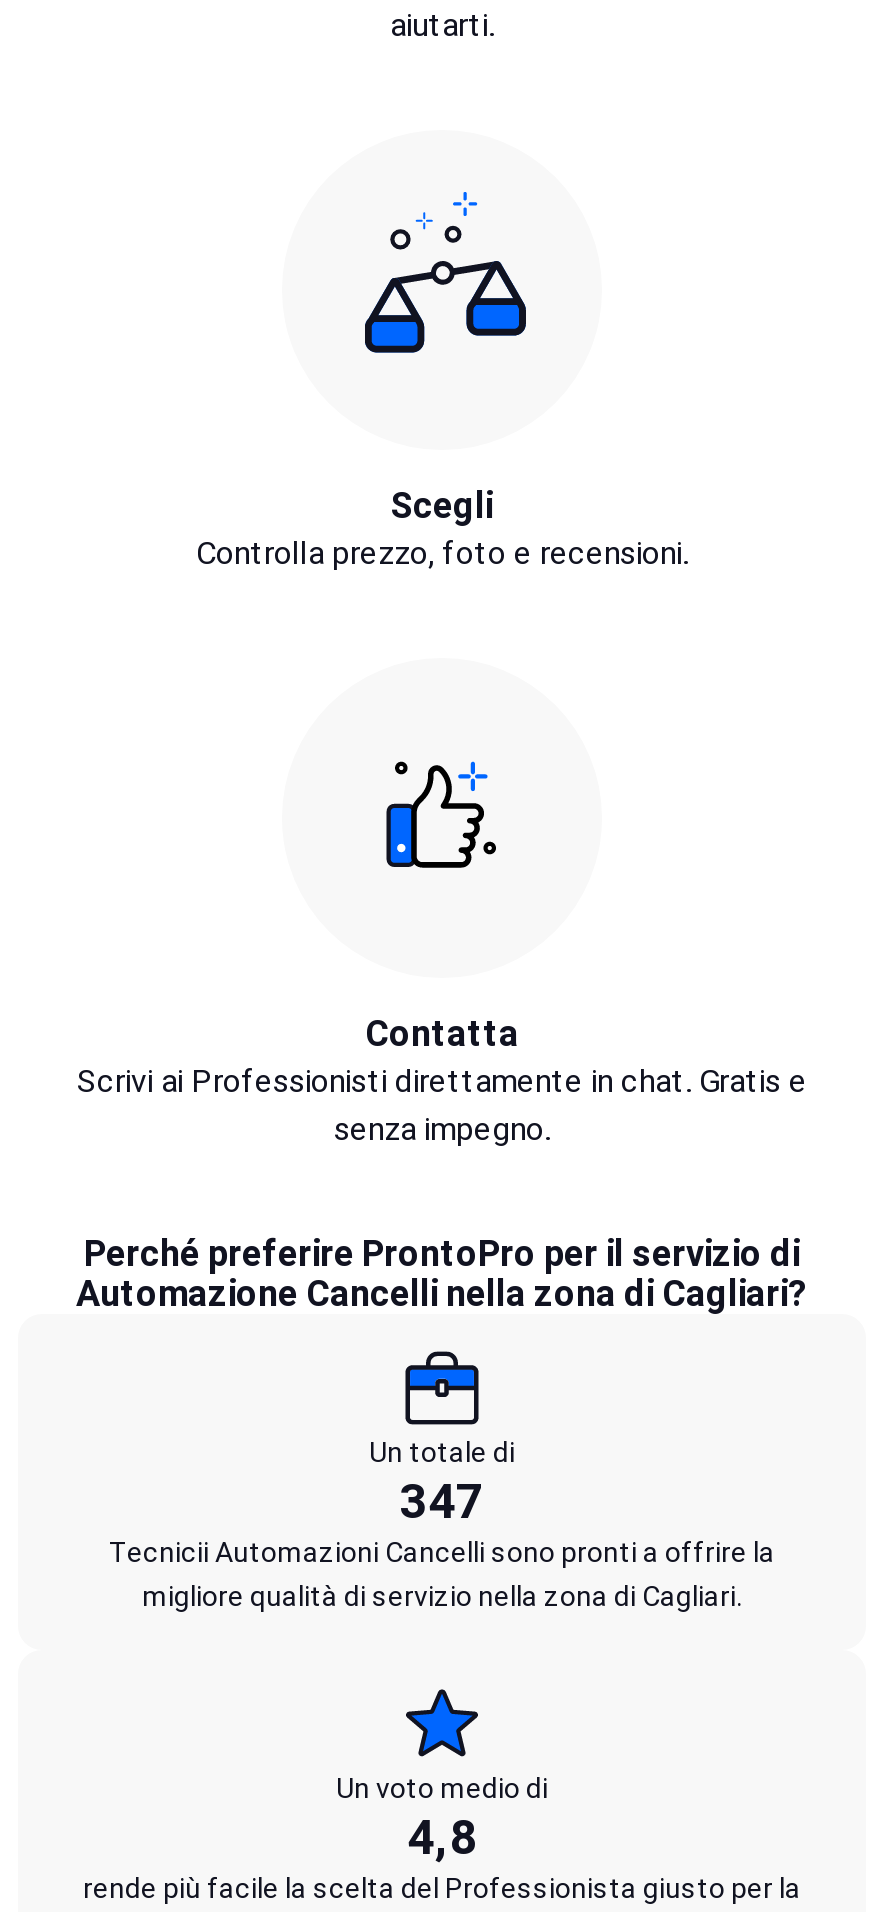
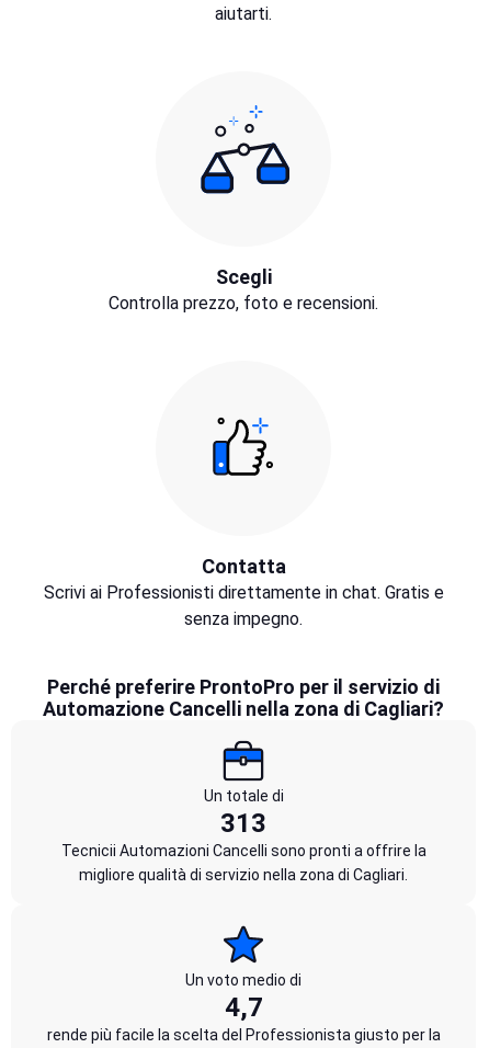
- 347
+ 313

- 4,8
+ 4,7
